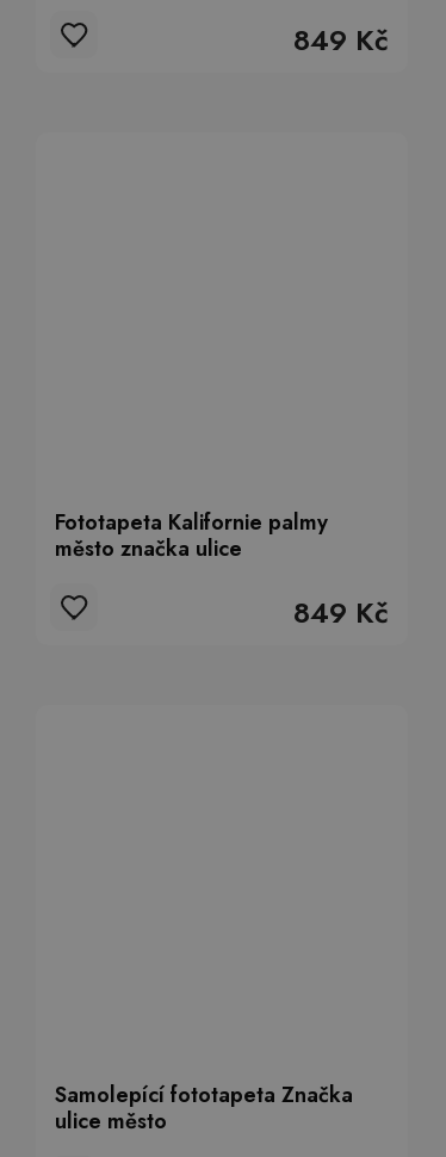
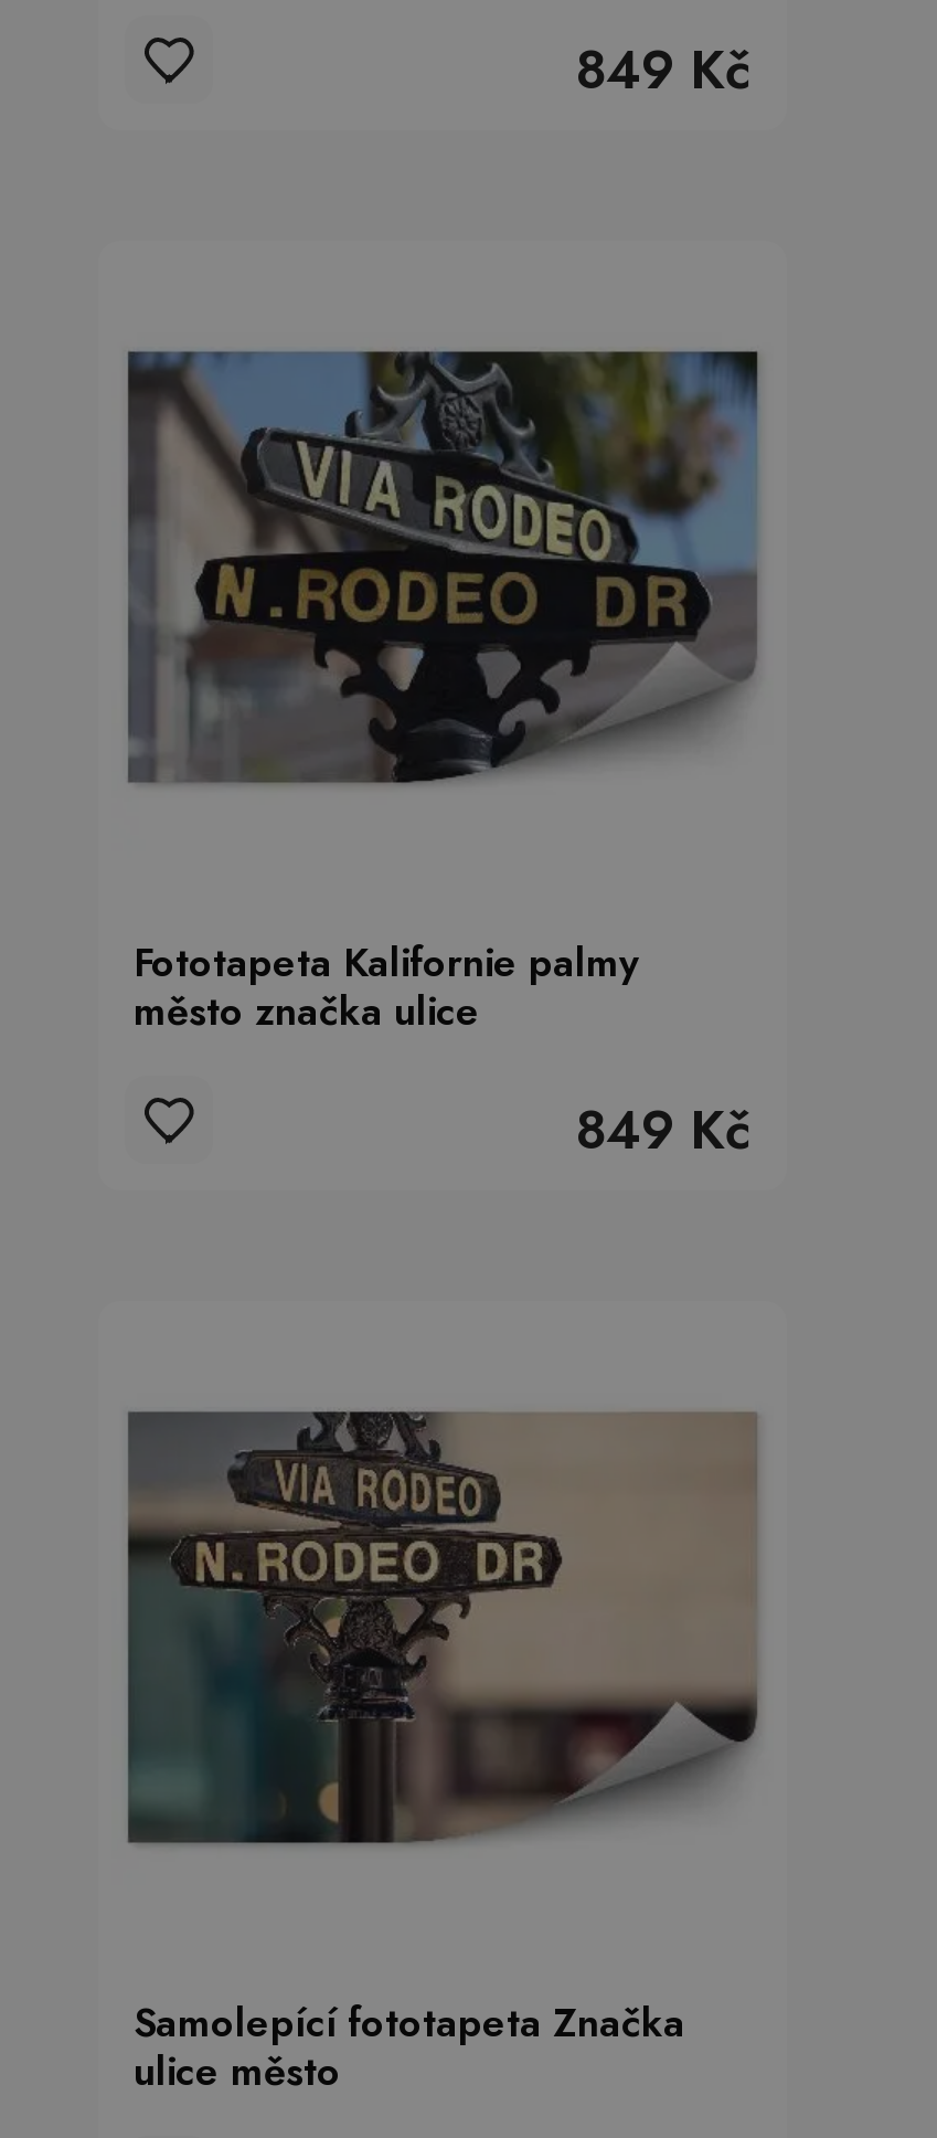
+ [image]

+ [image]
